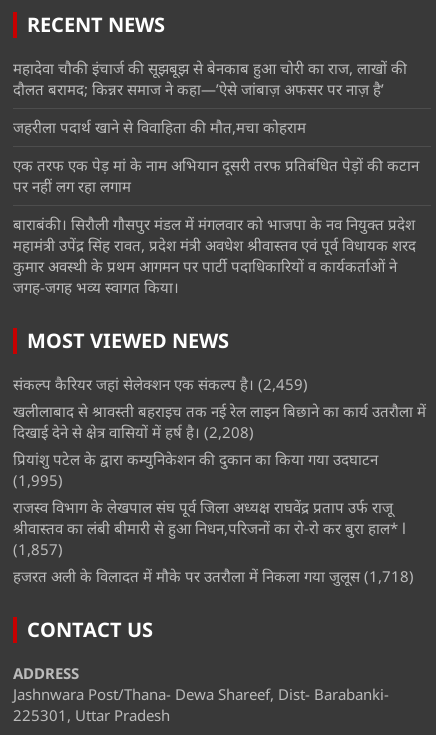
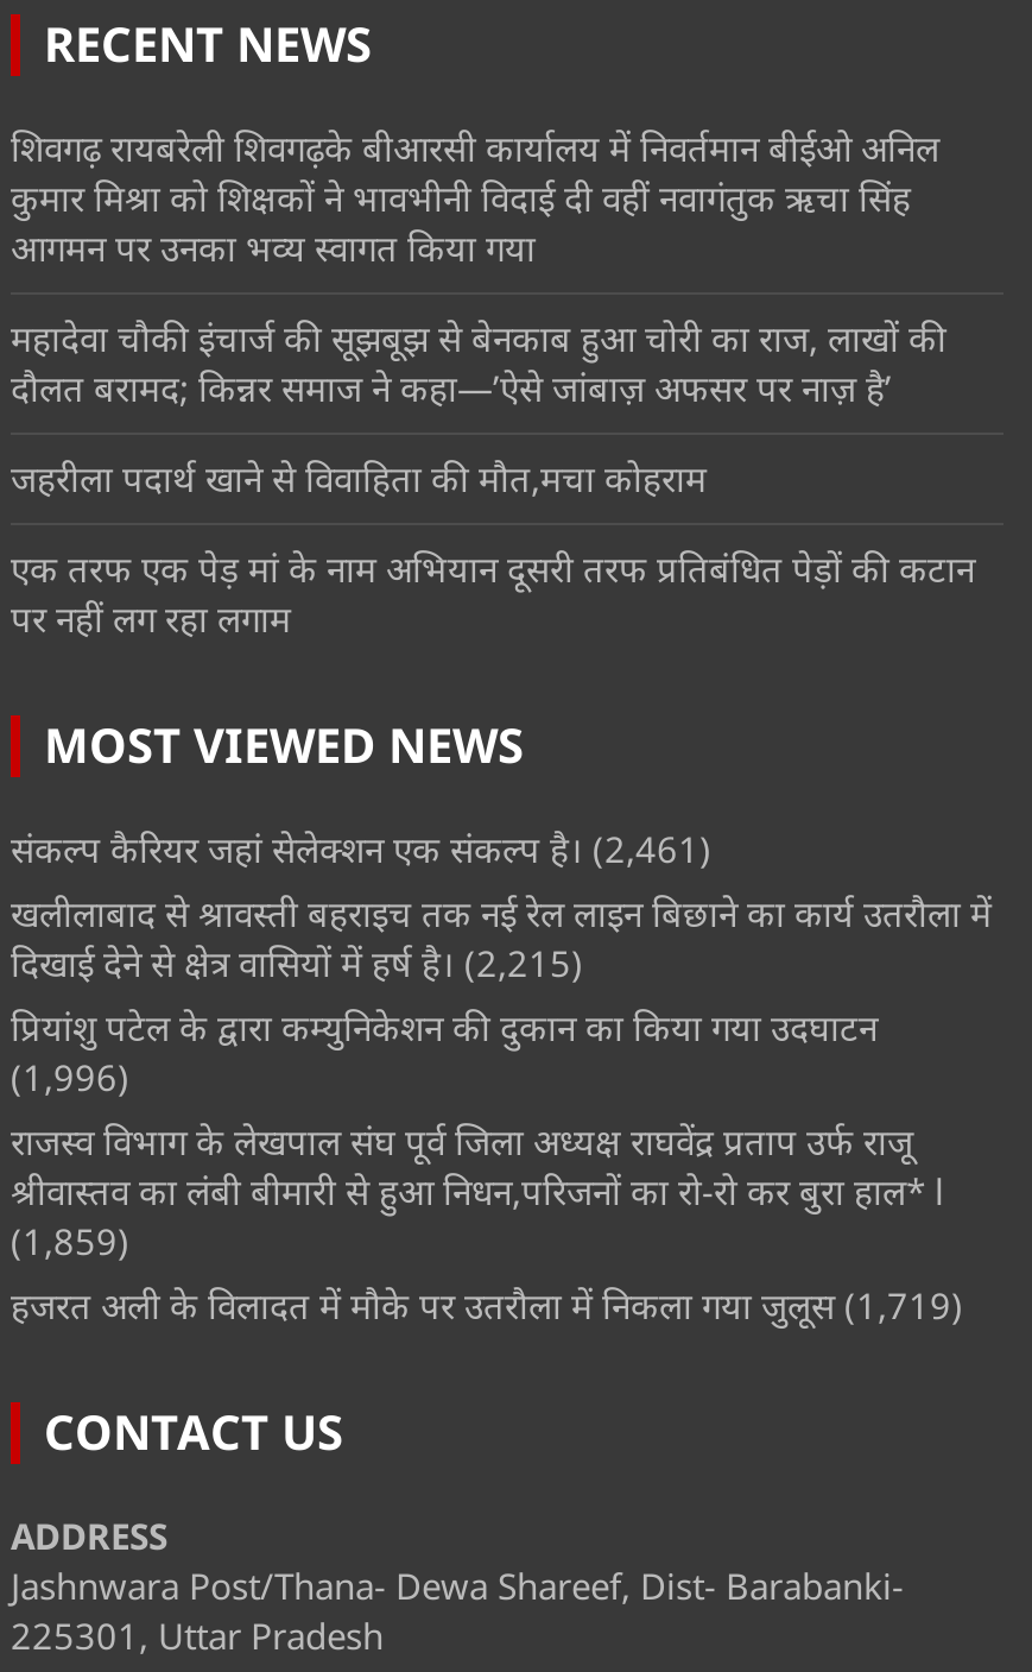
+ शिवगढ़ रायबरेली शिवगढ़के बीआरसी कार्यालय में निवर्तमान बीईओ अनिल
+ कुमार मिश्रा को शिक्षकों ने भावभीनी विदाई दी वहीं नवागंतुक ऋचा सिंह
+ आगमन पर उनका भव्य स्वागत किया गया

moved down: महादेवा चौकी इंचार्ज की सूझबूझ से बेनकाब हुआ चोरी का राज, लाखों की | दौलत बरामद; किन्नर समाज ने कहा—’ऐसे जांबाज़ अफसर पर नाज़ है’ | जहरीला पदार्थ खाने से विवाहिता की मौत,मचा कोहराम | एक तरफ एक पेड़ मां के नाम अभियान दूसरी तरफ प्रतिबंधित पेड़ों की कटान | पर नहीं लग रहा लगाम

- बाराबंकी। सिरौली गौसपुर मंडल में मंगलवार को भाजपा के नव नियुक्त प्रदेश
- महामंत्री उपेंद्र सिंह रावत, प्रदेश मंत्री अवधेश श्रीवास्तव एवं पूर्व विधायक शरद
- कुमार अवस्थी के प्रथम आगमन पर पार्टी पदाधिकारियों व कार्यकर्ताओं ने
- जगह-जगह भव्य स्वागत किया।

- संकल्प कैरियर जहां सेलेक्शन एक संकल्प है। (2,459)
+ संकल्प कैरियर जहां सेलेक्शन एक संकल्प है। (2,461)

- दिखाई देने से क्षेत्र वासियों में हर्ष है। (2,208)
+ दिखाई देने से क्षेत्र वासियों में हर्ष है। (2,215)

- (1,995)
+ (1,996)

- (1,857)
+ (1,859)

- हजरत अली के विलादत में मौके पर उतरौला में निकला गया जुलूस (1,718)
+ हजरत अली के विलादत में मौके पर उतरौला में निकला गया जुलूस (1,719)
